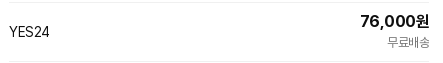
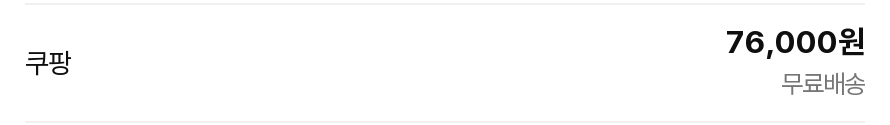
- YES24
+ 쿠팡
